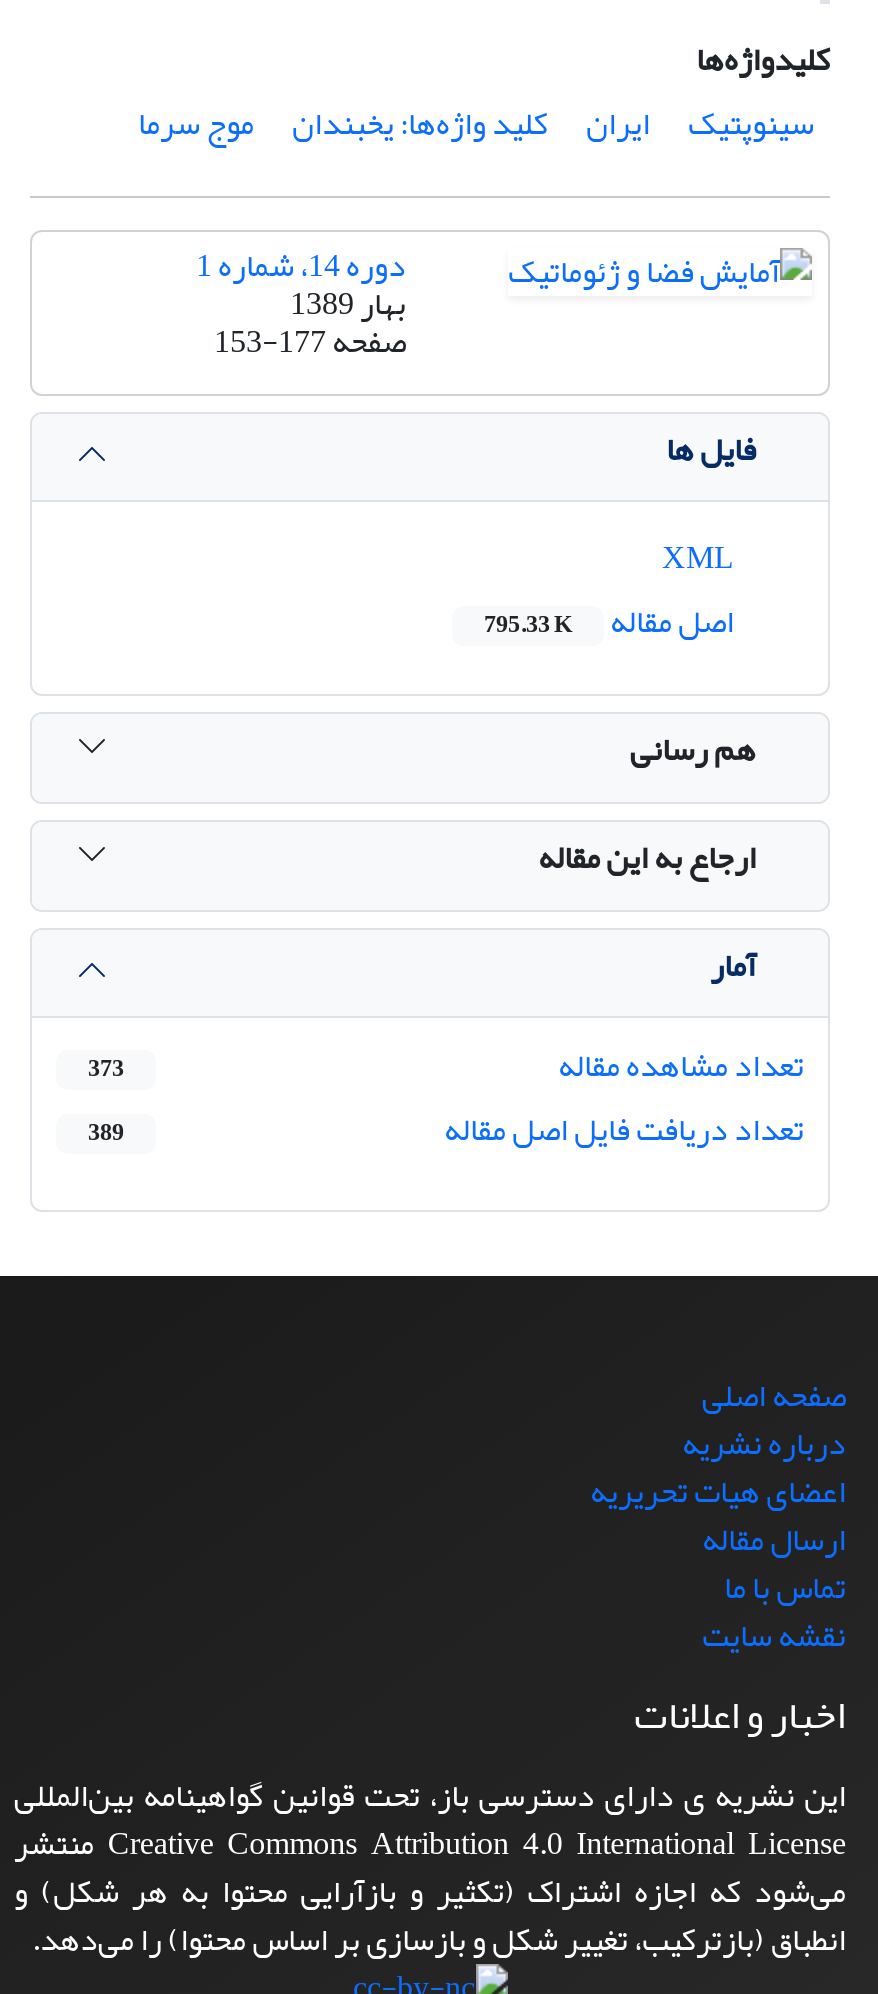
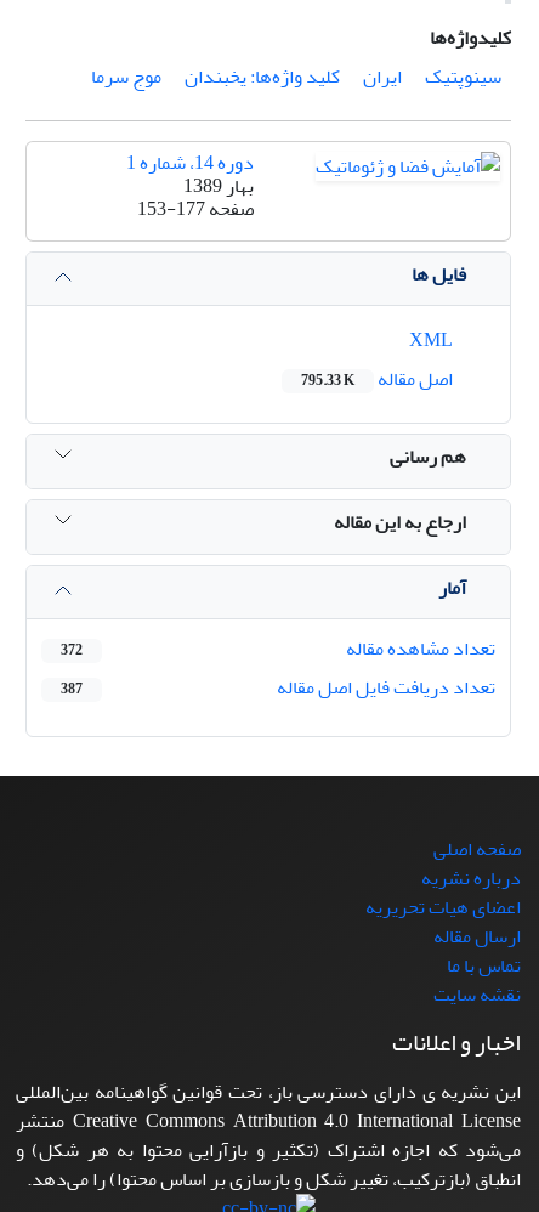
- 373
+ 372

- 389
+ 387
